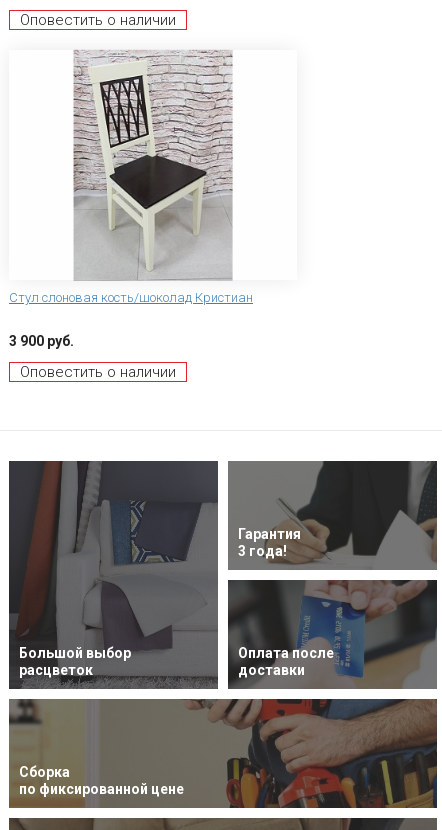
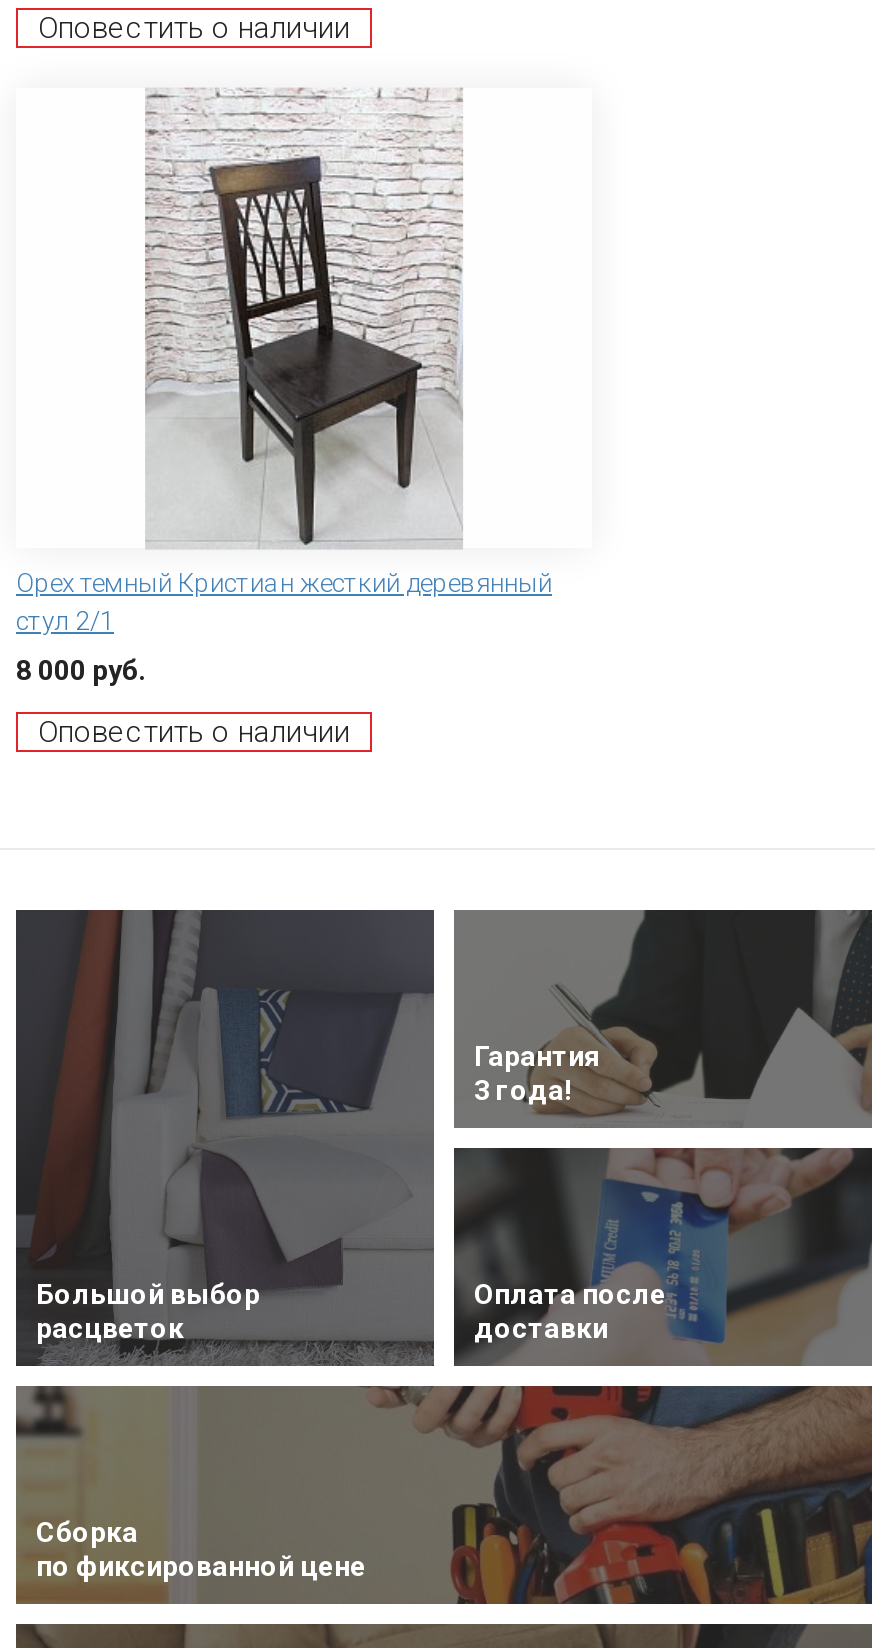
- [image]
- Стул слоновая кость/шоколад Кристиан
+ [image]
+ Орех темный Кристиан жесткий деревянный
+ стул 2/1

- 3 900 руб.
+ 8 000 руб.
